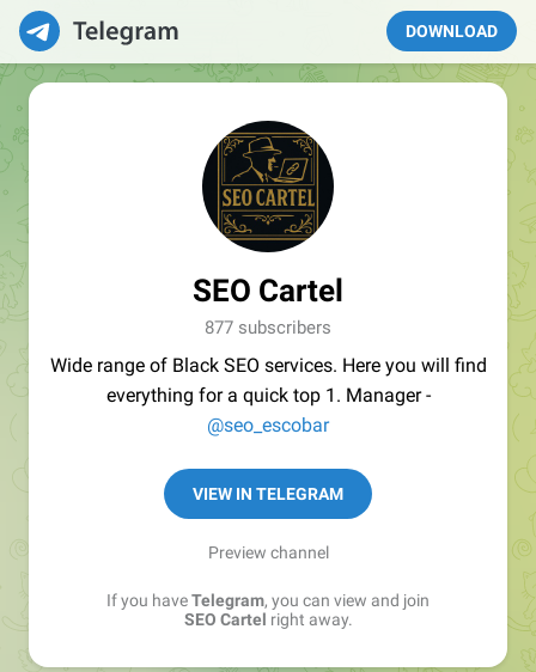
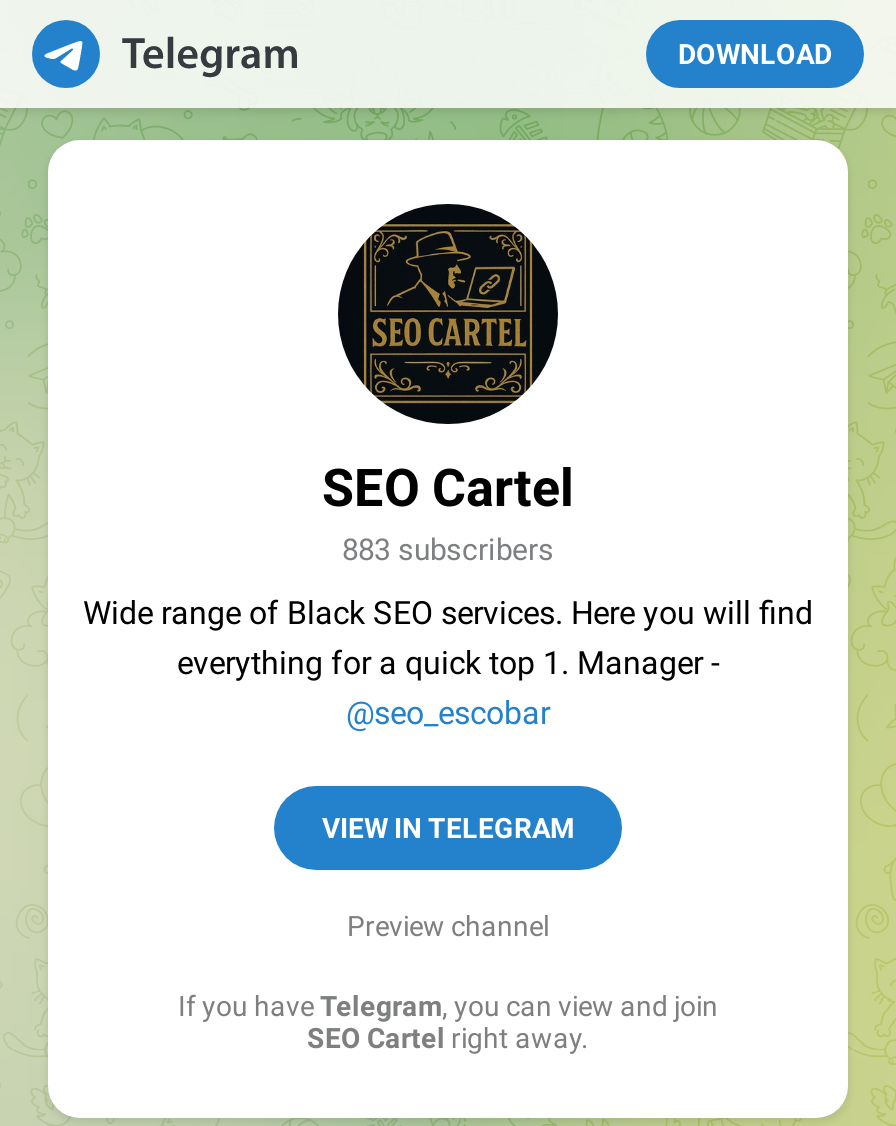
- 877 subscribers
+ 883 subscribers
